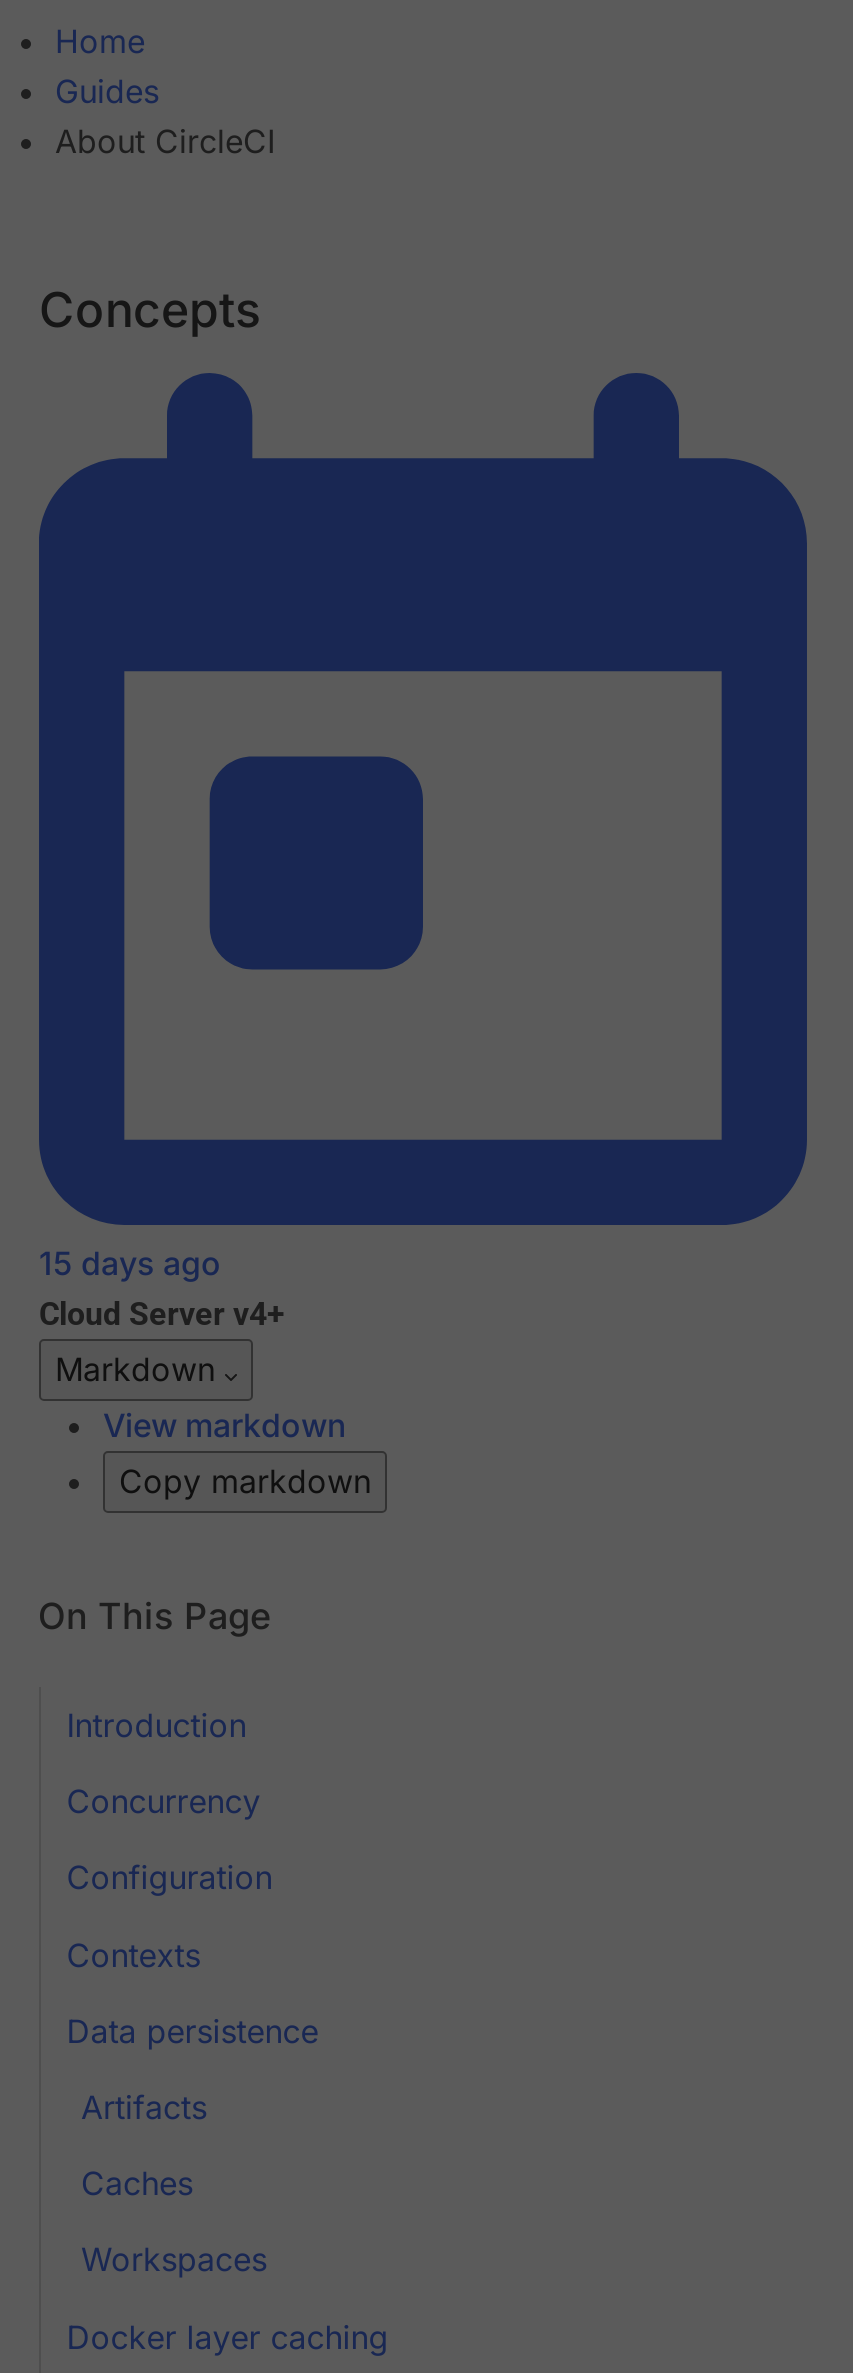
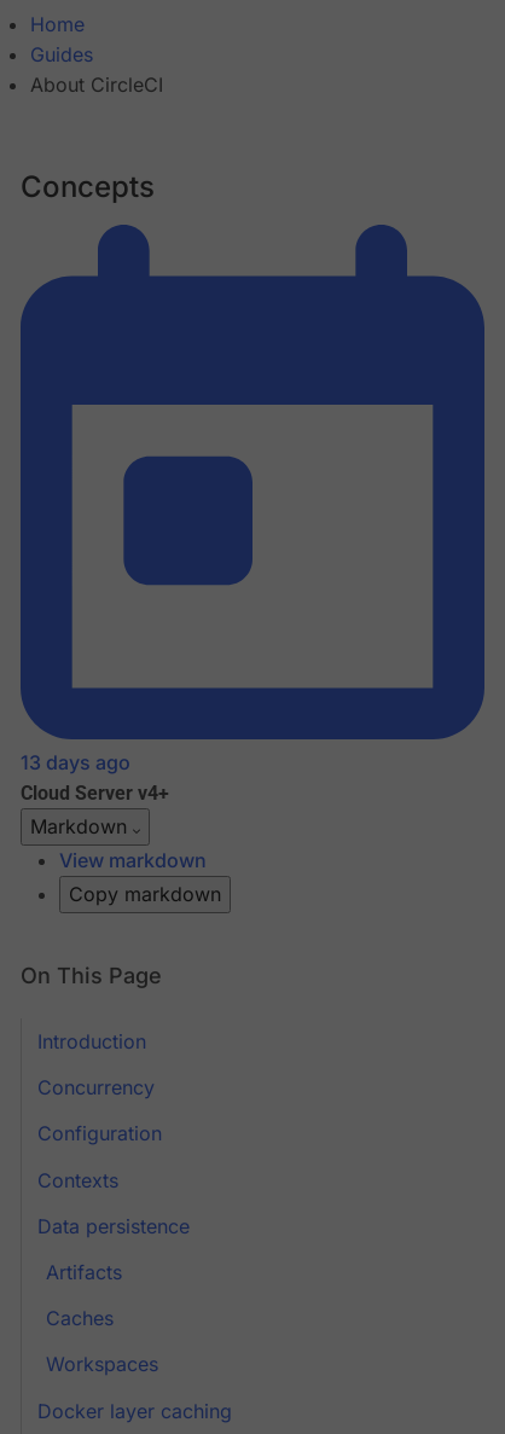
- 15 days ago
+ 13 days ago
